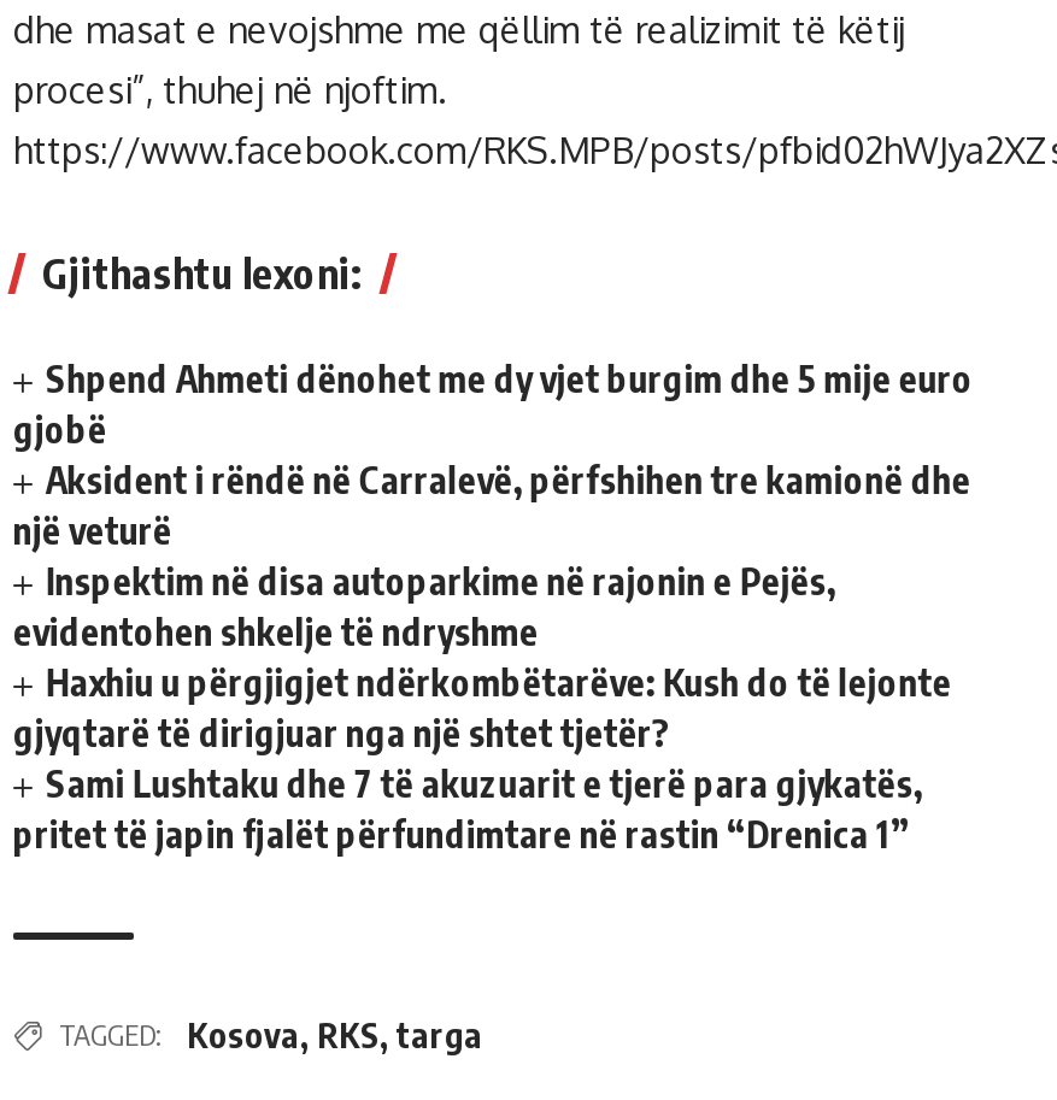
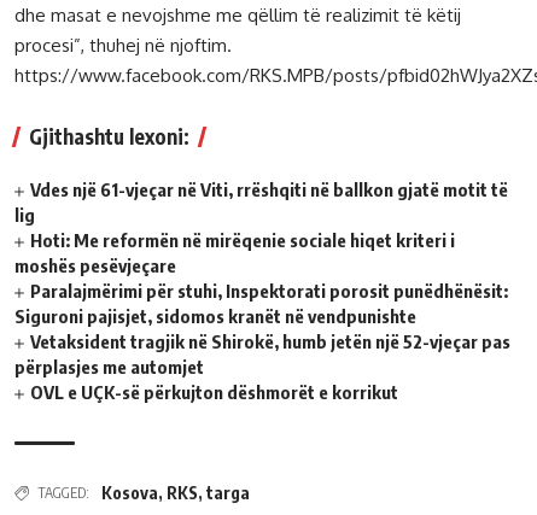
- Shpend Ahmeti dënohet me dy vjet burgim dhe 5 mije euro
- gjobë
- Aksident i rëndë në Carralevë, përfshihen tre kamionë dhe
- një veturë
- Inspektim në disa autoparkime në rajonin e Pejës,
- evidentohen shkelje të ndryshme
- Haxhiu u përgjigjet ndërkombëtarëve: Kush do të lejonte
- gjyqtarë të dirigjuar nga një shtet tjetër?
- Sami Lushtaku dhe 7 të akuzuarit e tjerë para gjykatës,
- pritet të japin fjalët përfundimtare në rastin “Drenica 1”
+ Vdes një 61-vjeçar në Viti, rrëshqiti në ballkon gjatë motit të
+ lig
+ Hoti: Me reformën në mirëqenie sociale hiqet kriteri i
+ moshës pesëvjeçare
+ Paralajmërimi për stuhi, Inspektorati porosit punëdhënësit:
+ Siguroni pajisjet, sidomos kranët në vendpunishte
+ Vetaksident tragjik në Shirokë, humb jetën një 52-vjeçar pas
+ përplasjes me automjet
+ OVL e UÇK-së përkujton dëshmorët e korrikut
